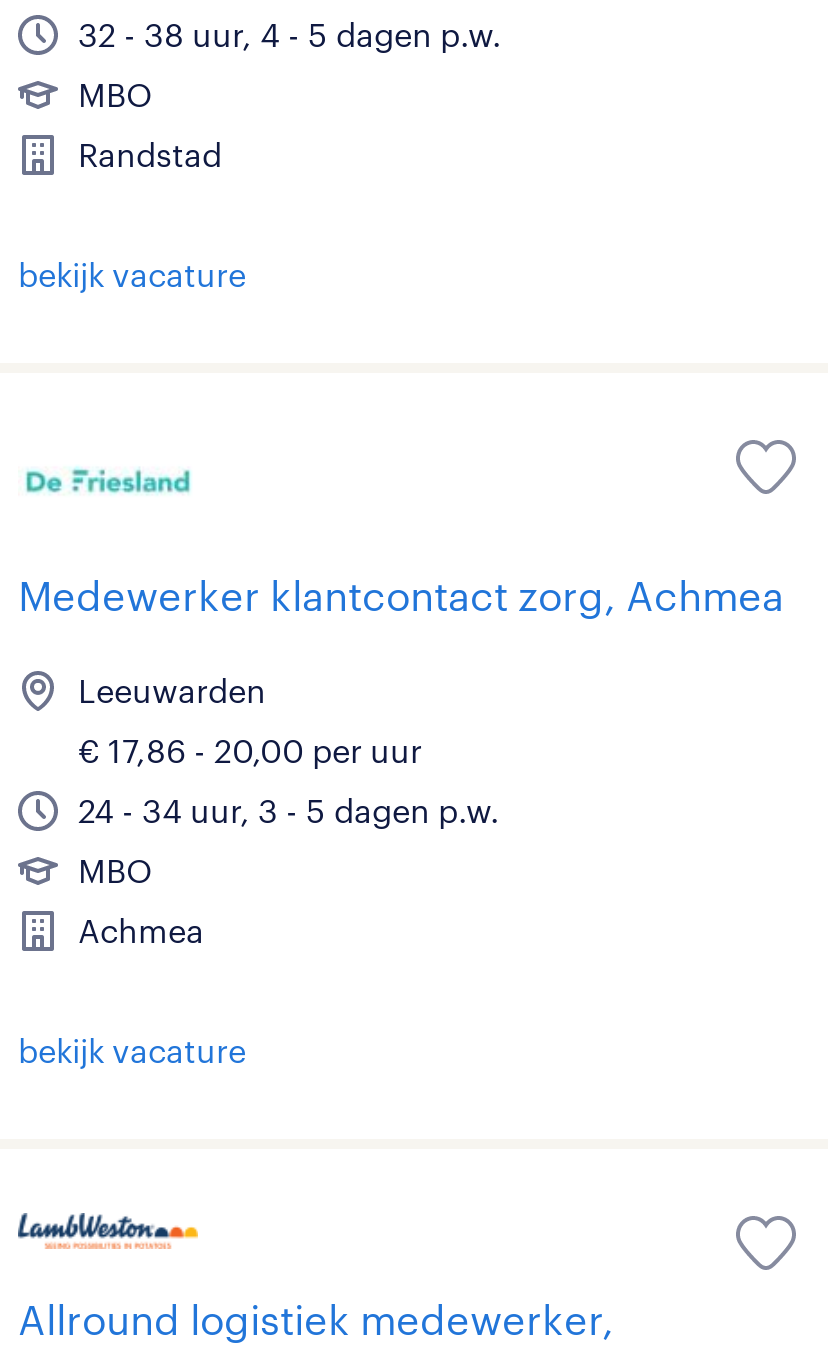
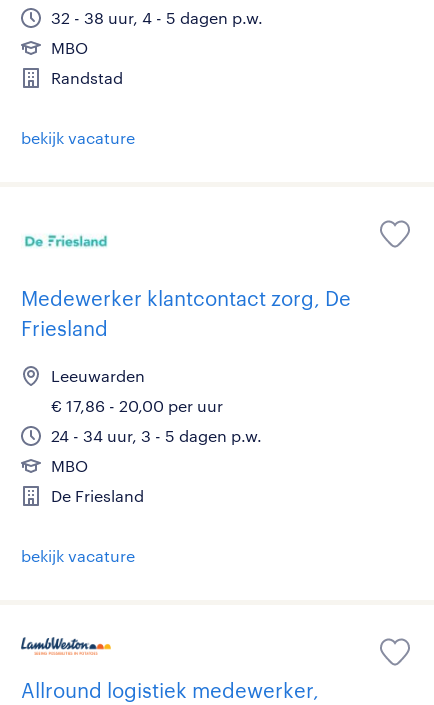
- Medewerker klantcontact zorg, Achmea
+ Medewerker klantcontact zorg, De
+ Friesland

- Achmea
+ De Friesland
